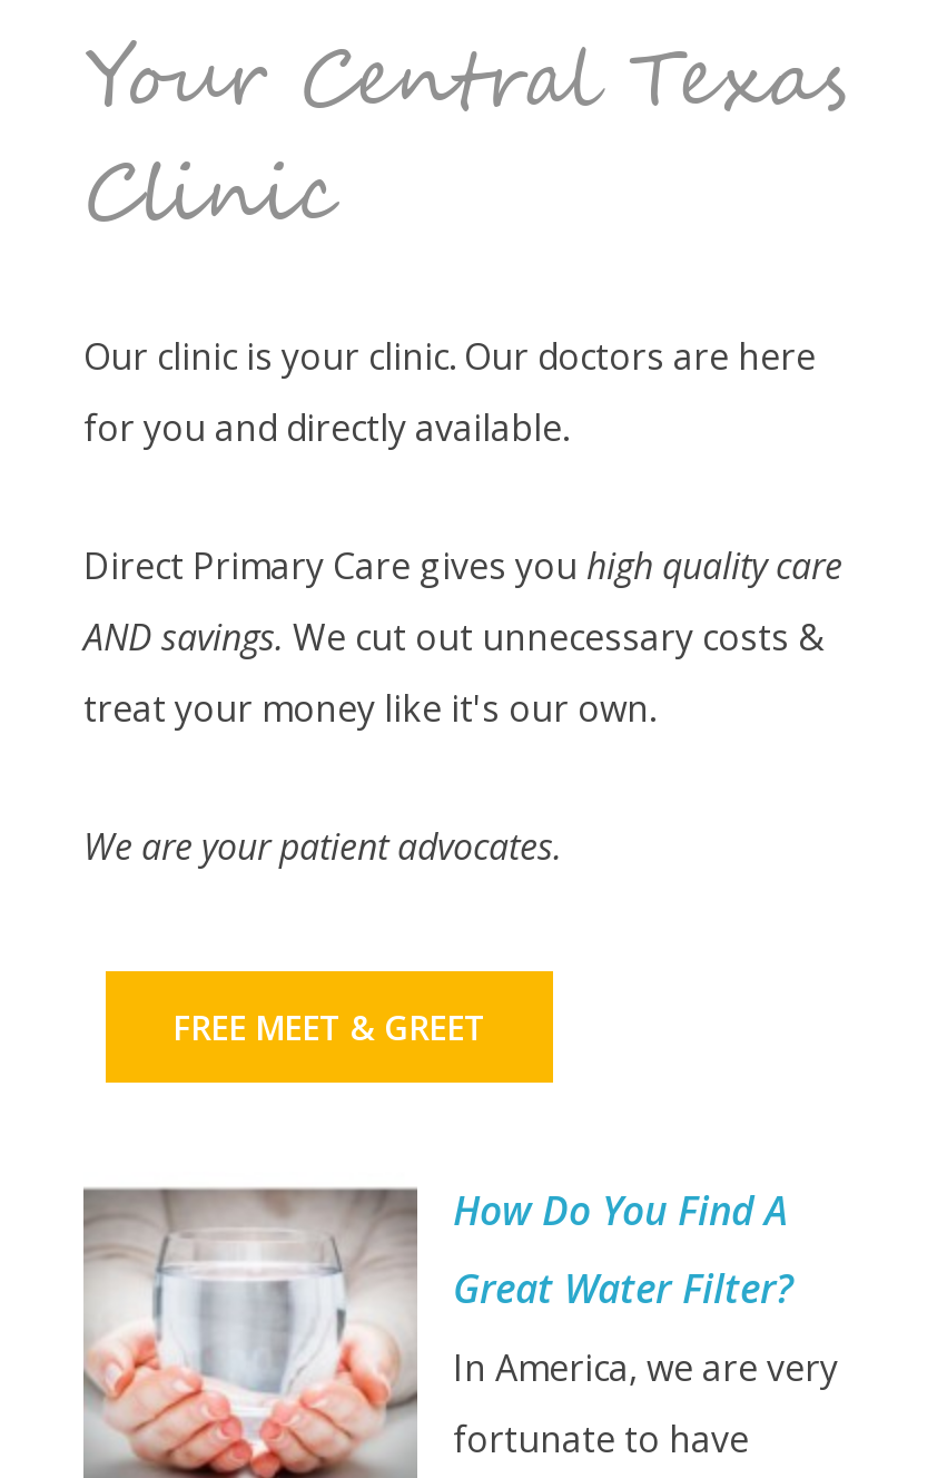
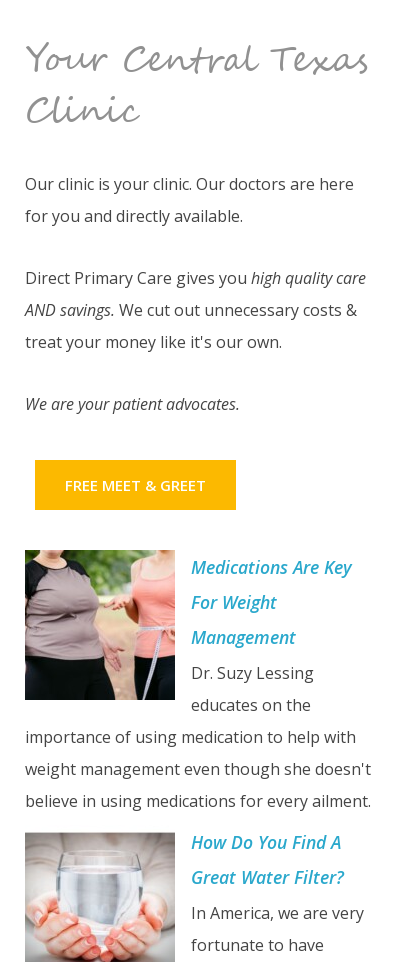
+ [image]
+ Medications Are Key
+ For Weight
+ Management
+ Dr. Suzy Lessing
+ educates on the
+ importance of using medication to help with
+ weight management even though she doesn't
+ believe in using medications for every ailment.
